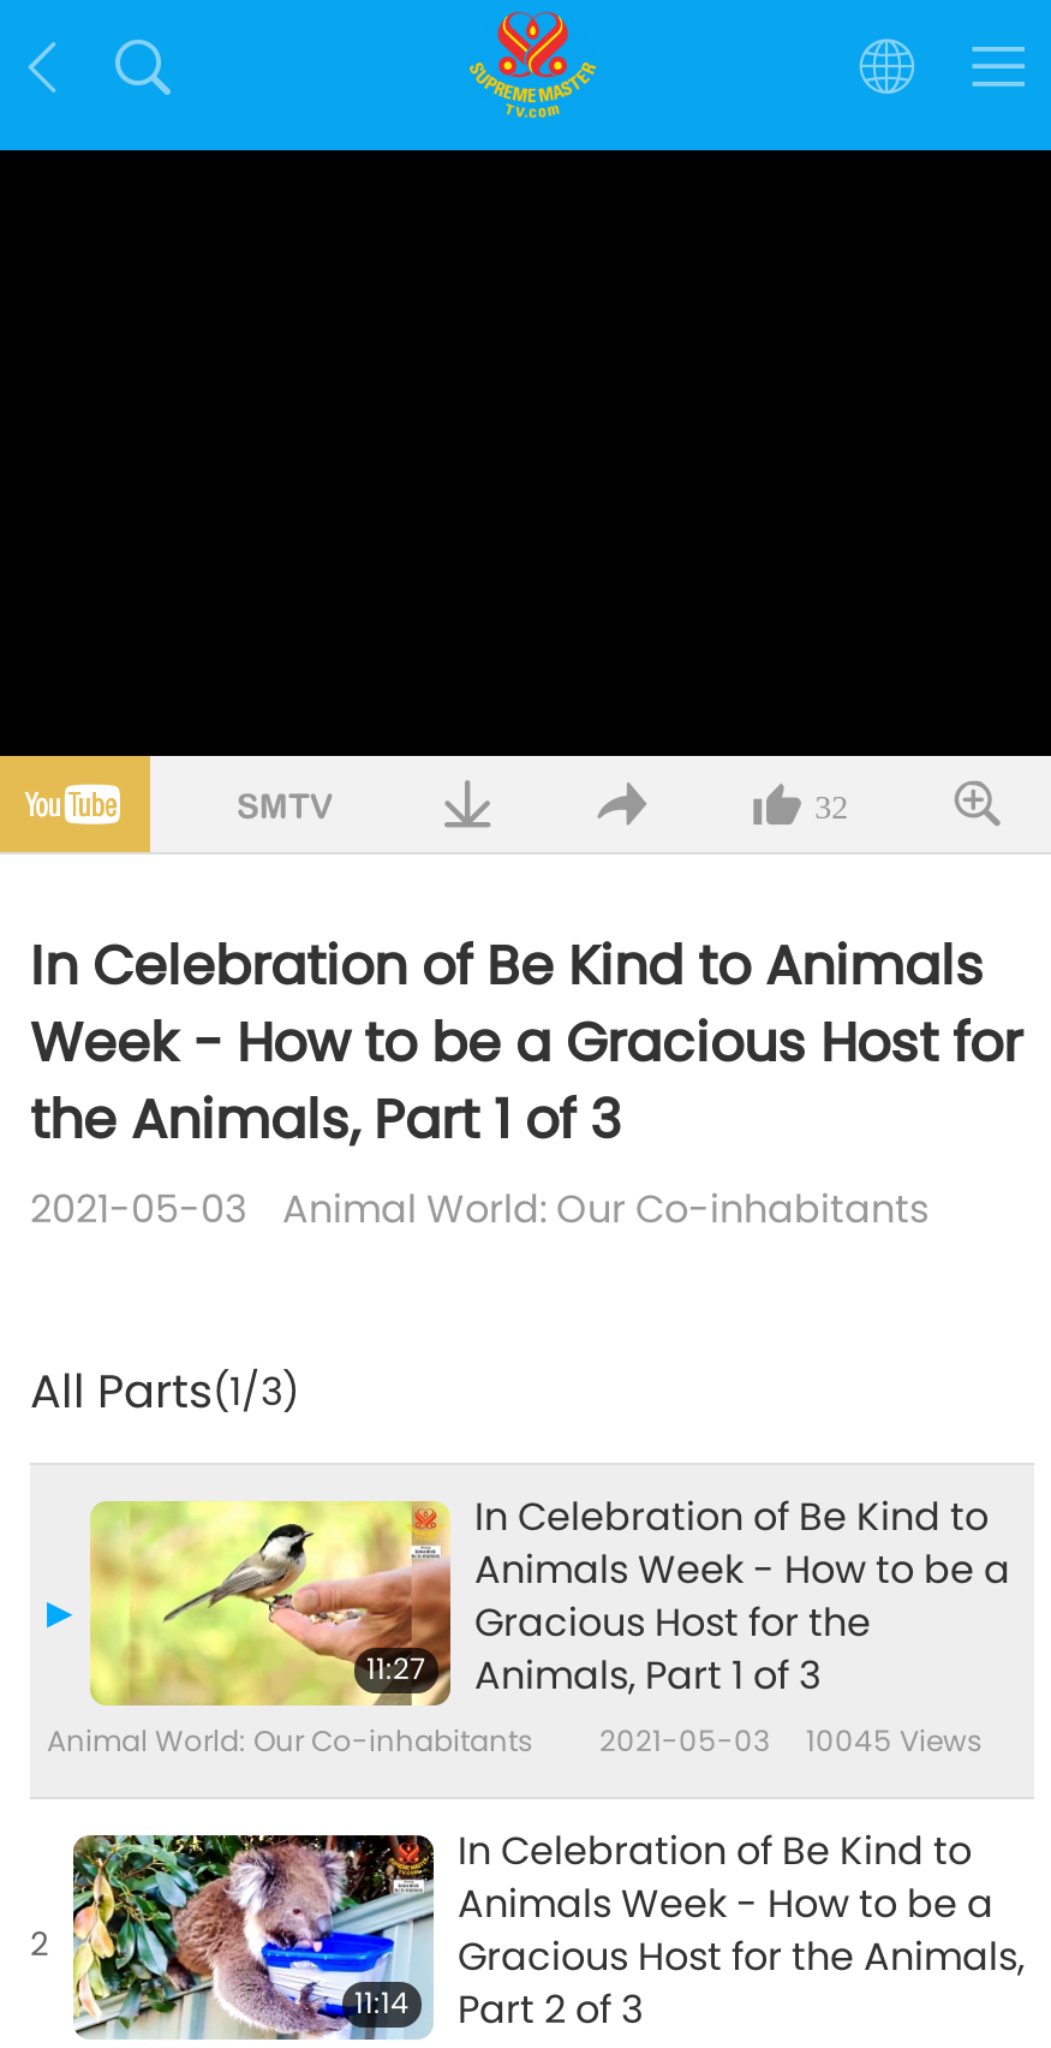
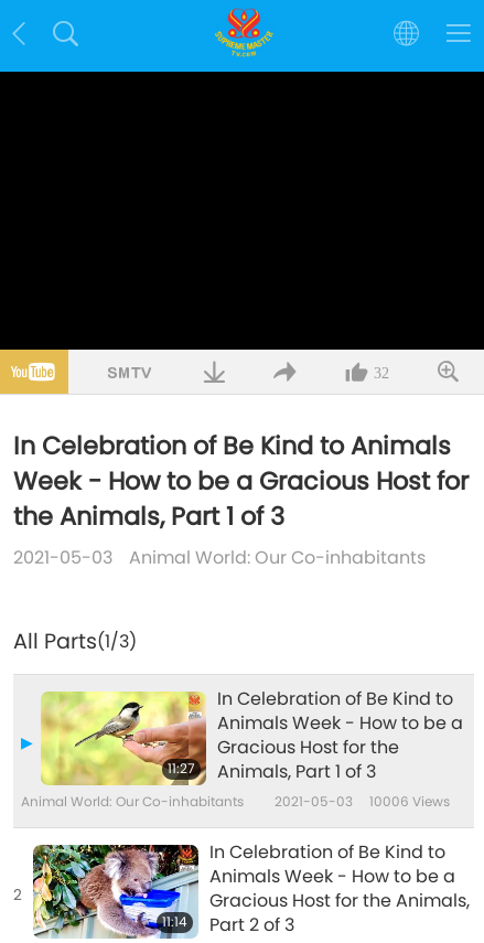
- Animal World: Our Co-inhabitants 2021-05-03 10045 Views
+ Animal World: Our Co-inhabitants 2021-05-03 10006 Views
